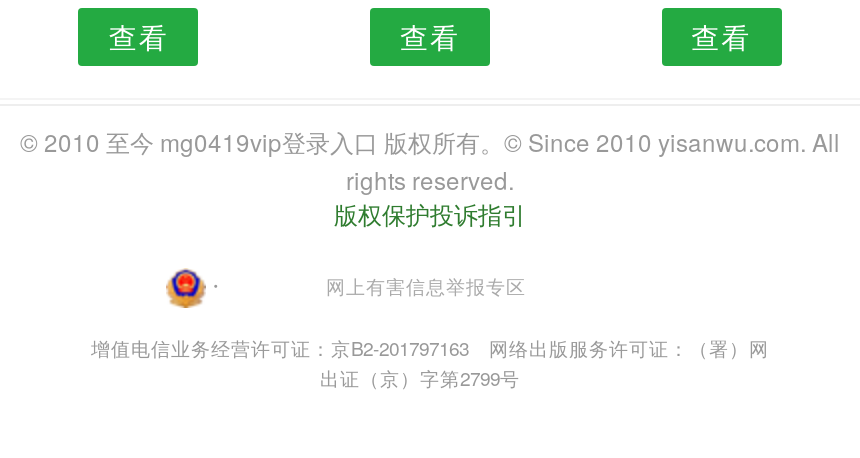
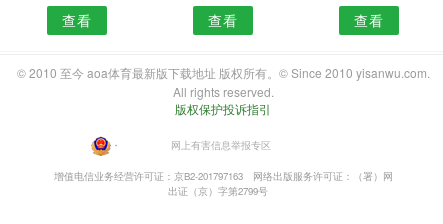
- © 2010 至今 mg0419vip登录入口 版权所有。© Since 2010 yisanwu.com. All
- rights reserved.
+ © 2010 至今 aoa体育最新版下载地址 版权所有。© Since 2010 yisanwu.com.
+ All rights reserved.
